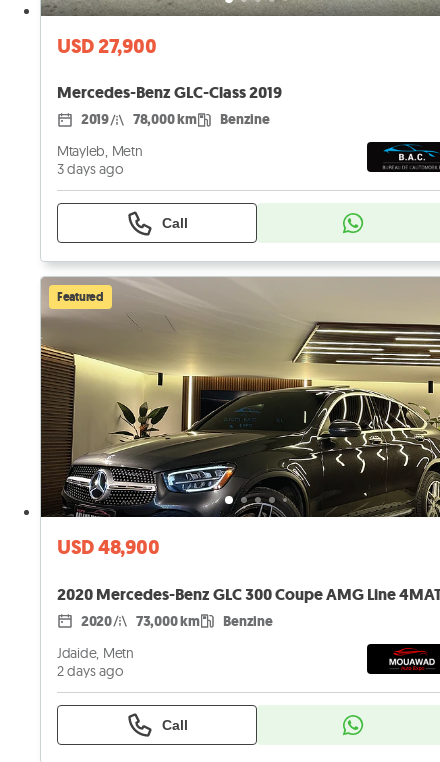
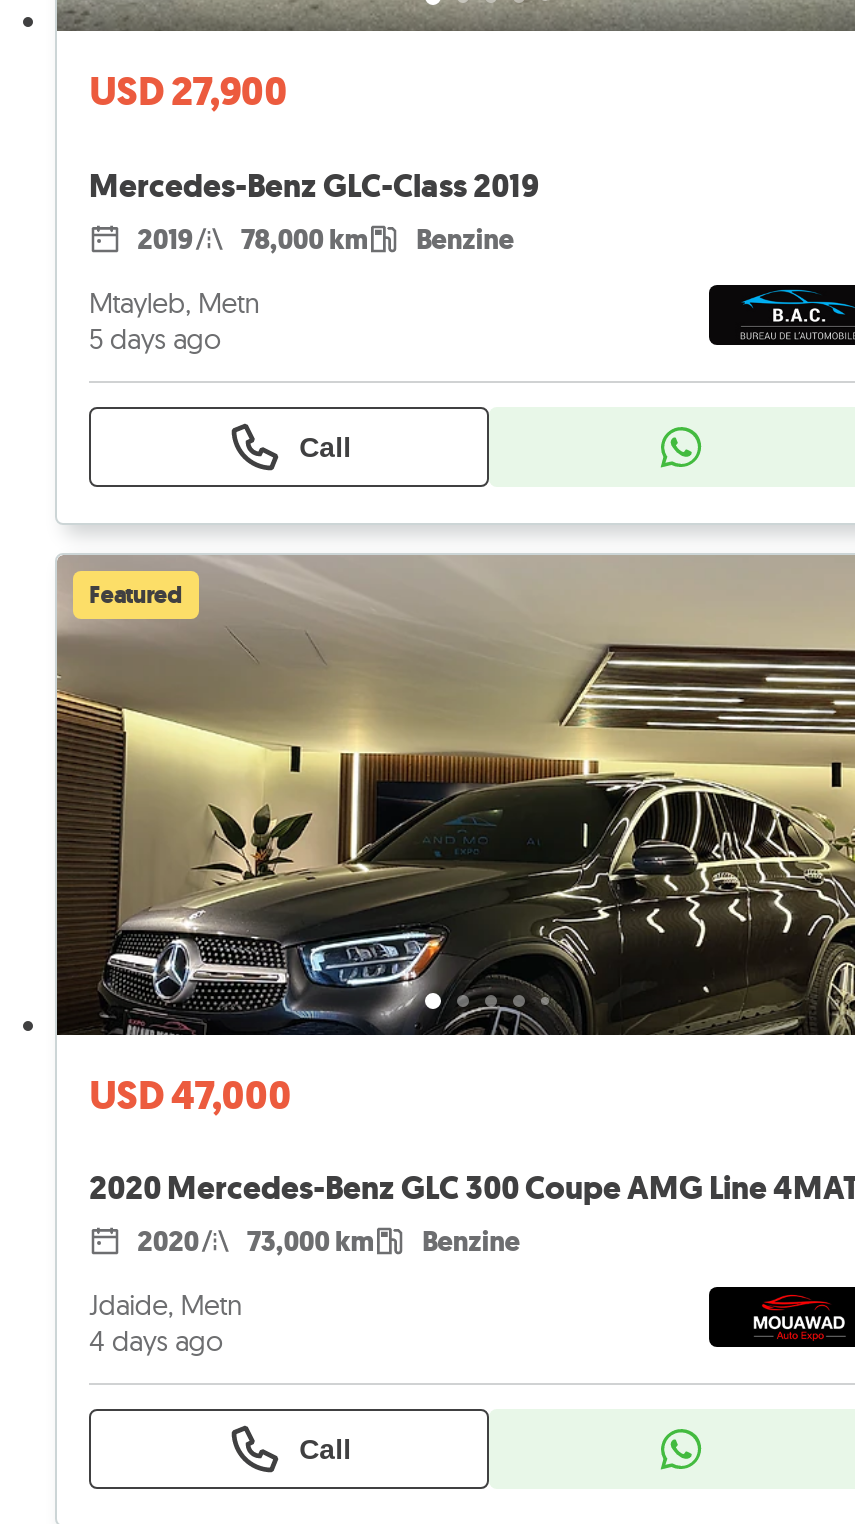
- 3 days ago
+ 5 days ago

- USD 48,900
+ USD 47,000

- 2 days ago
+ 4 days ago
